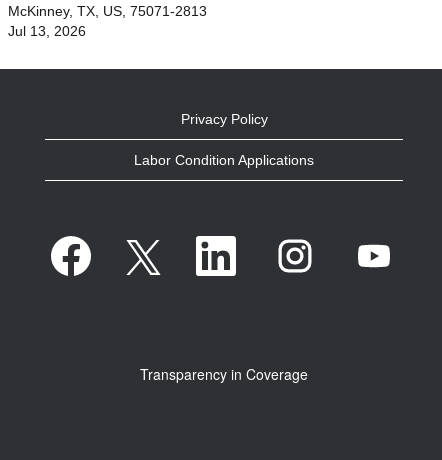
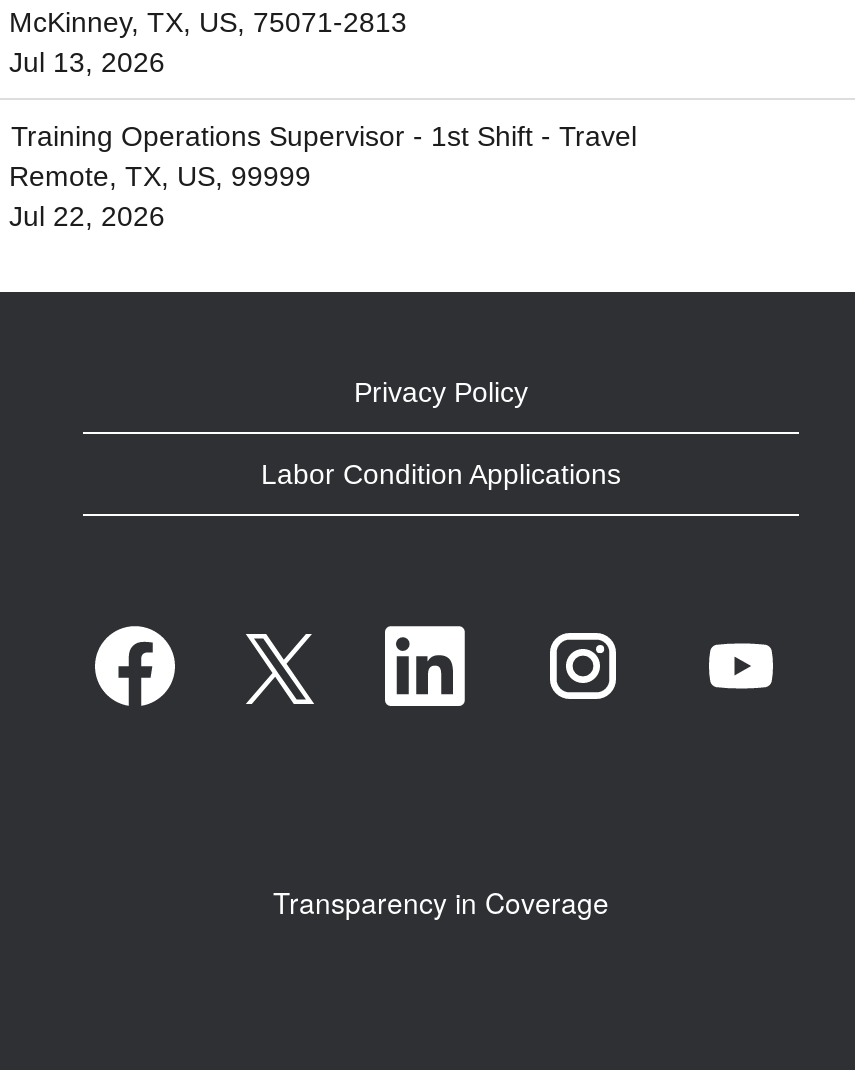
+ Training Operations Supervisor - 1st Shift - Travel
+ Remote, TX, US, 99999
+ Jul 22, 2026
